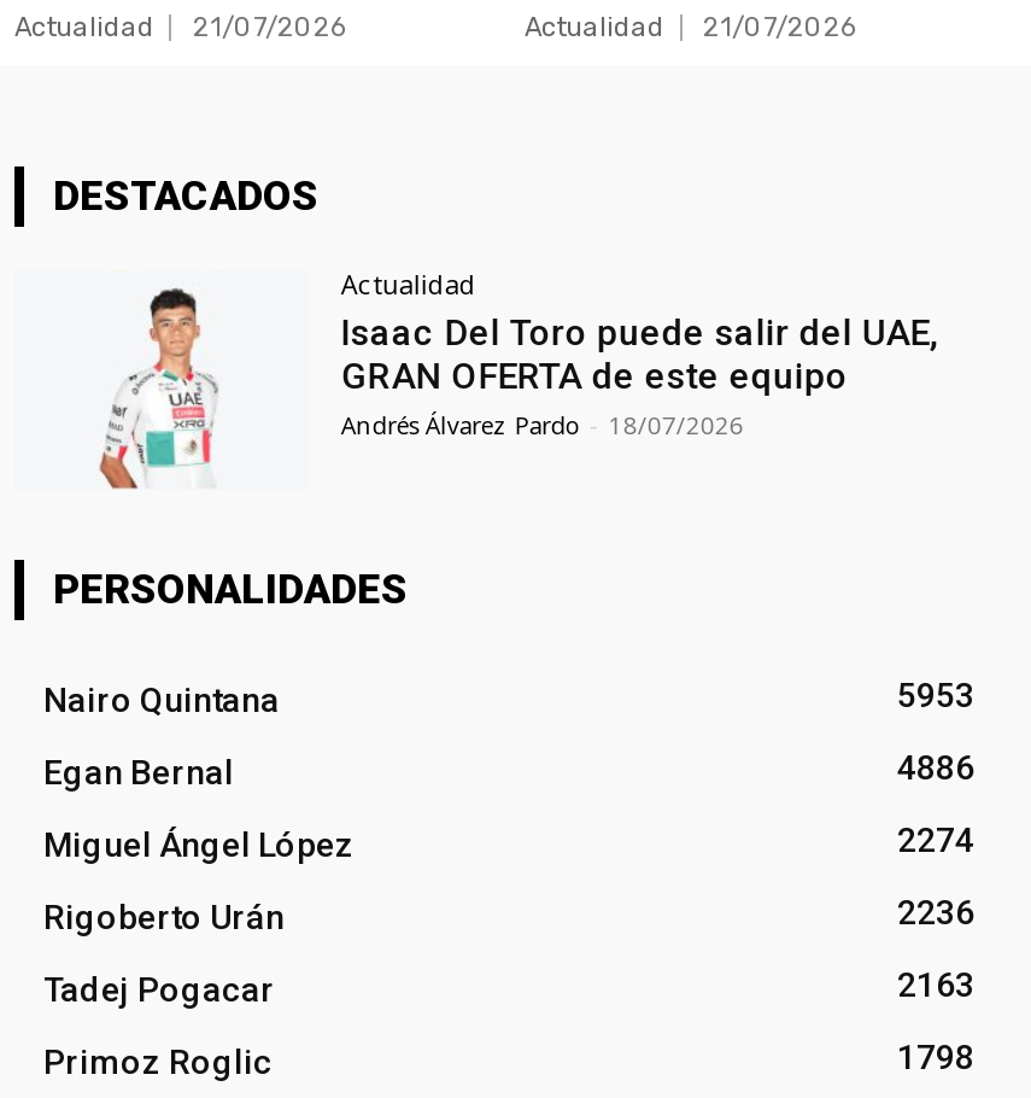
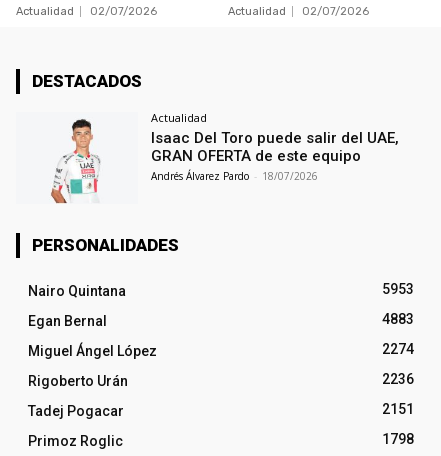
- Actualidad 21/07/2026
+ Actualidad 02/07/2026

- Actualidad 21/07/2026
+ Actualidad 02/07/2026

- 4886
+ 4883

- 2163
+ 2151
